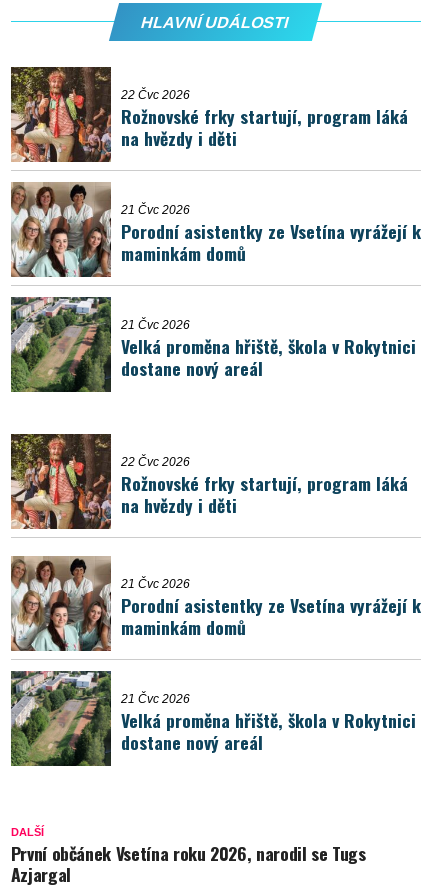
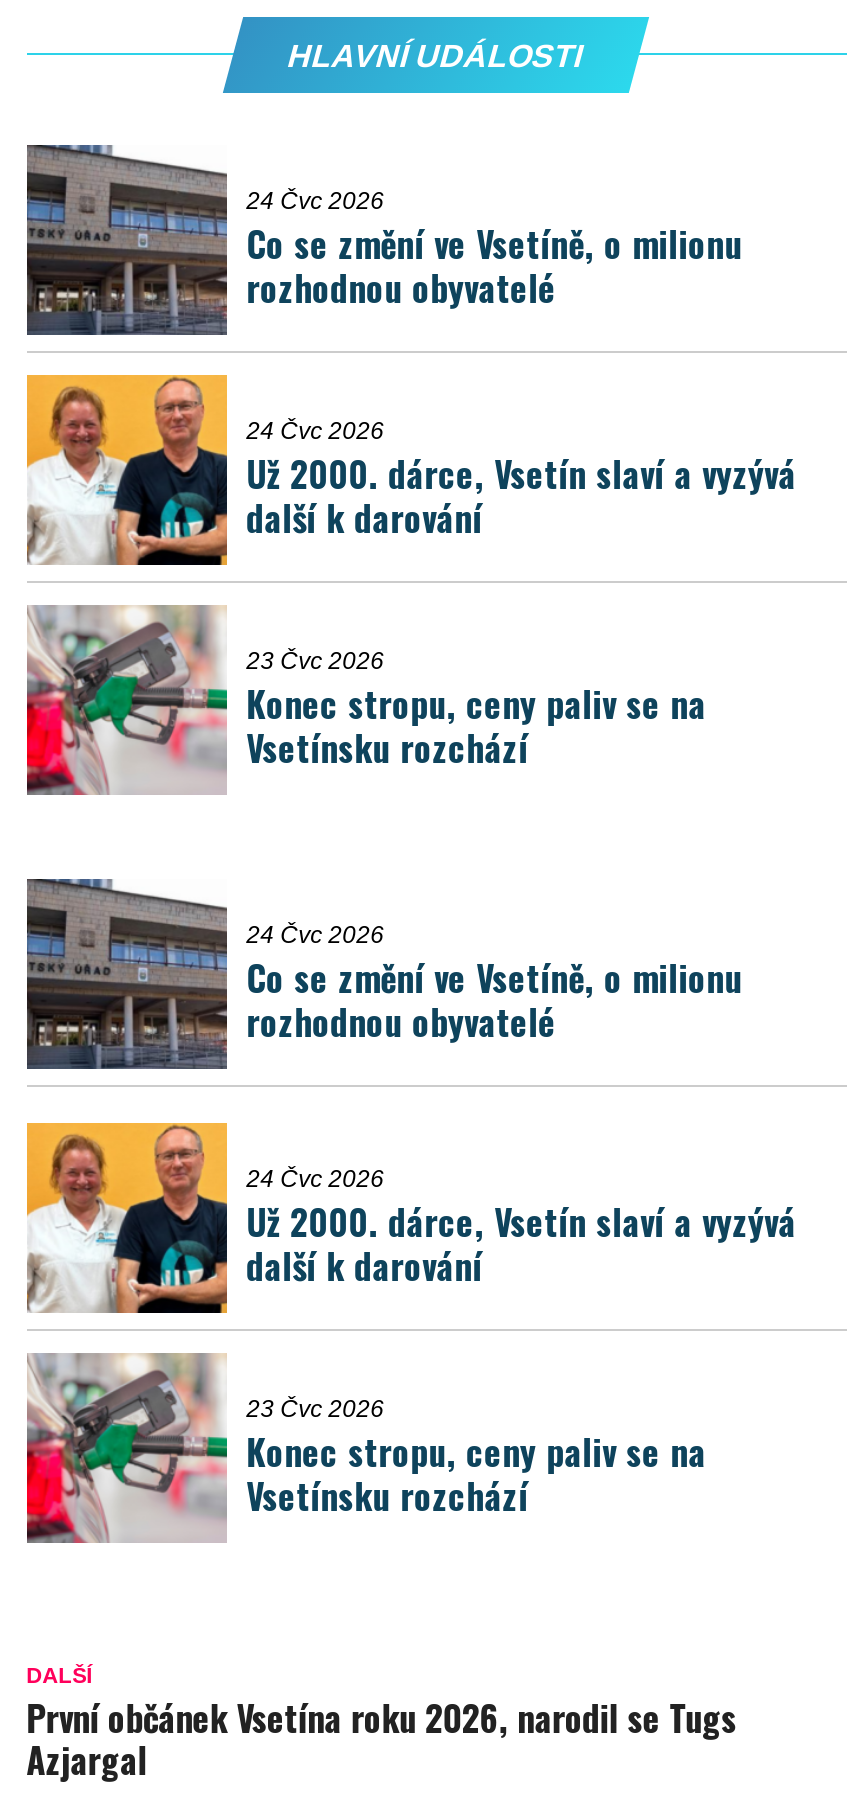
- [image]
- Rožnovské frky startují, program láká
- na hvězdy i děti
+ [image]
+ Co se změní ve Vsetíně, o milionu
+ rozhodnou obyvatelé

- 22 Čvc 2026
+ 24 Čvc 2026

- [image]
- Porodní asistentky ze Vsetína vyrážejí k
- maminkám domů
+ [image]
+ Už 2000. dárce, Vsetín slaví a vyzývá
+ další k darování

- 21 Čvc 2026
+ 24 Čvc 2026

- [image]
- Velká proměna hřiště, škola v Rokytnici
- dostane nový areál
+ [image]
+ Konec stropu, ceny paliv se na
+ Vsetínsku rozchází

- 21 Čvc 2026
+ 23 Čvc 2026

- [image]
- Rožnovské frky startují, program láká
- na hvězdy i děti
+ [image]
+ Co se změní ve Vsetíně, o milionu
+ rozhodnou obyvatelé

- 22 Čvc 2026
+ 24 Čvc 2026

- [image]
- Porodní asistentky ze Vsetína vyrážejí k
- maminkám domů
+ [image]
+ Už 2000. dárce, Vsetín slaví a vyzývá
+ další k darování

- 21 Čvc 2026
+ 24 Čvc 2026

- [image]
- Velká proměna hřiště, škola v Rokytnici
- dostane nový areál
+ [image]
+ Konec stropu, ceny paliv se na
+ Vsetínsku rozchází

- 21 Čvc 2026
+ 23 Čvc 2026
